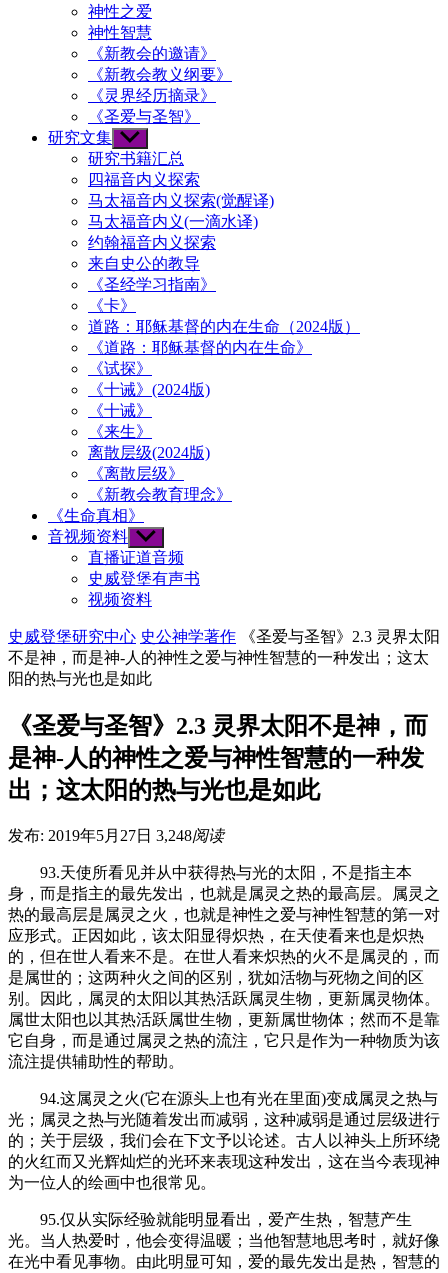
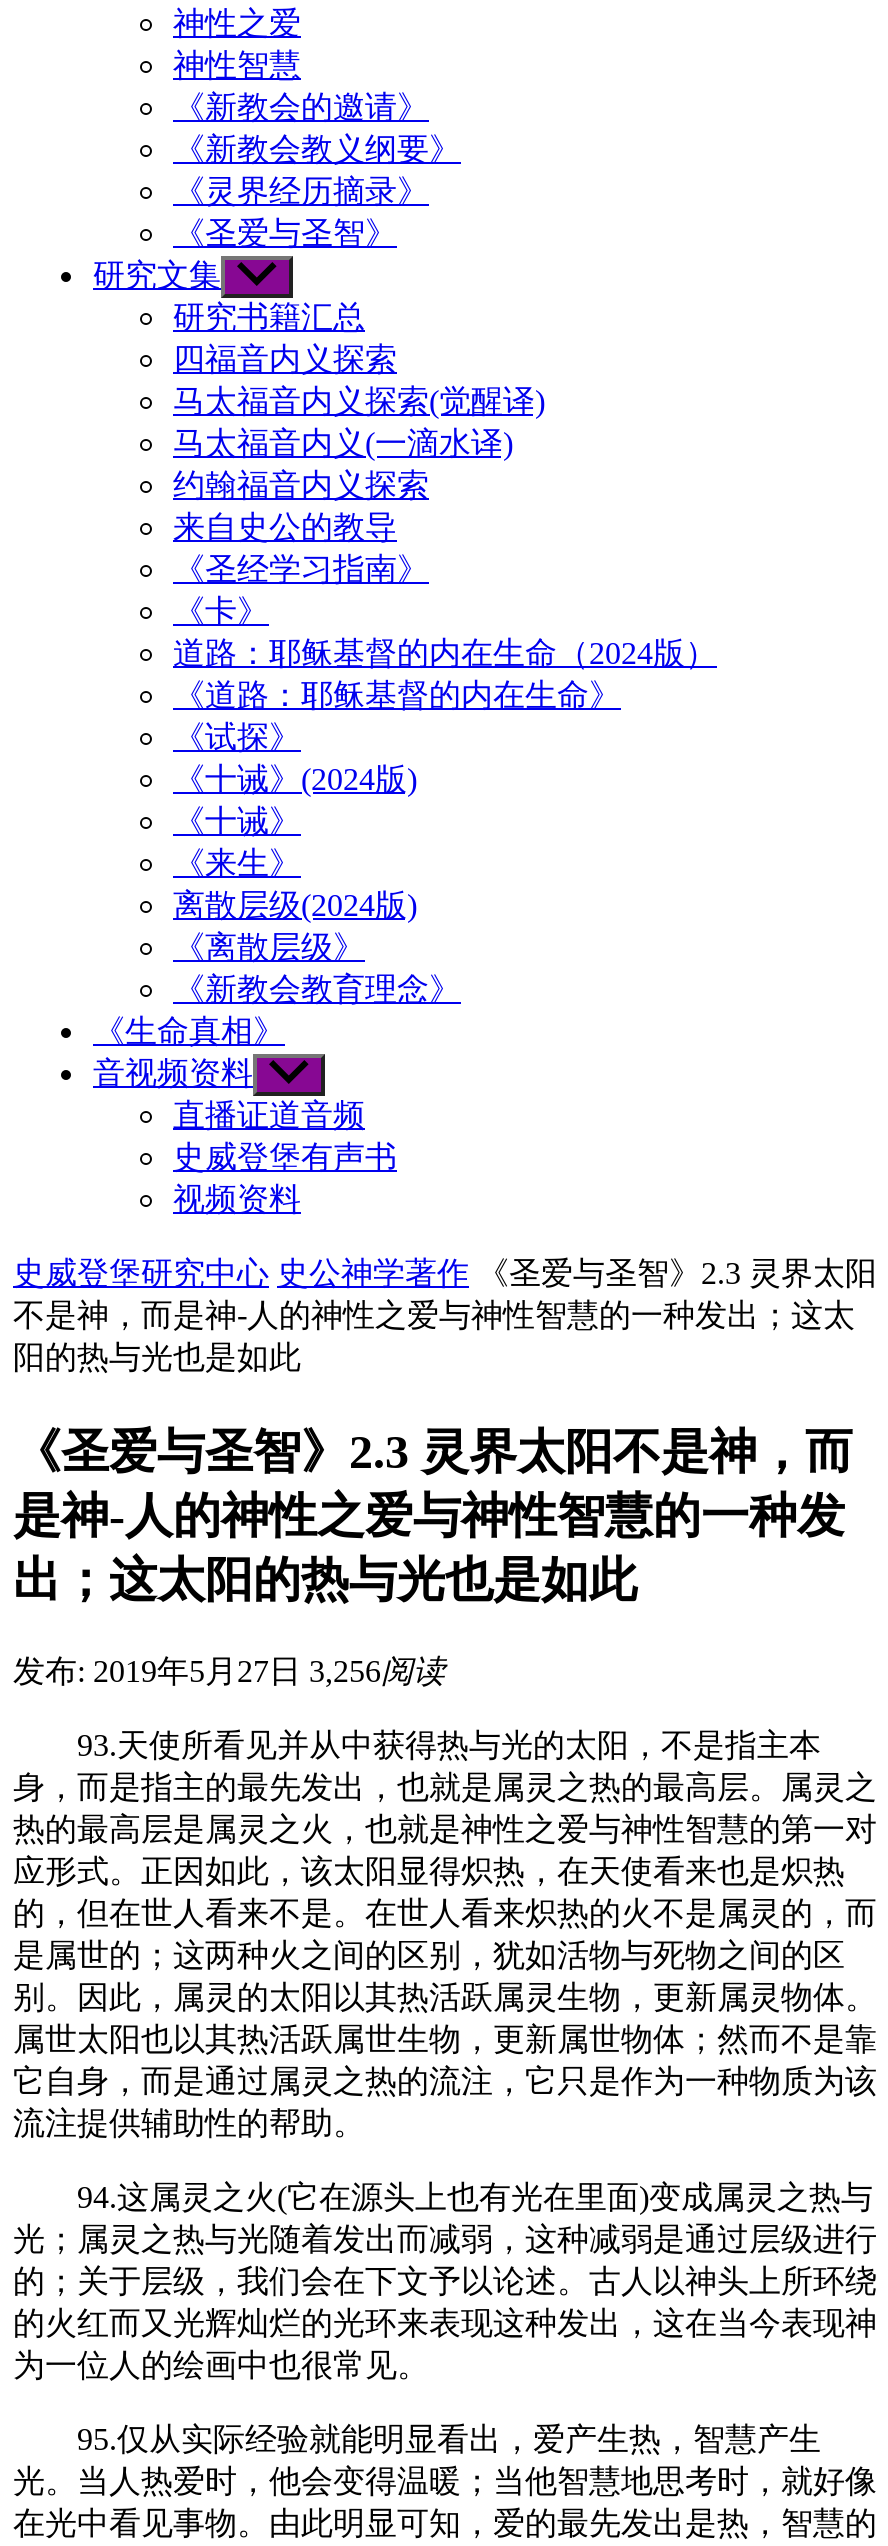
- 发布: 2019年5月27日3,248阅读
+ 发布: 2019年5月27日3,256阅读
